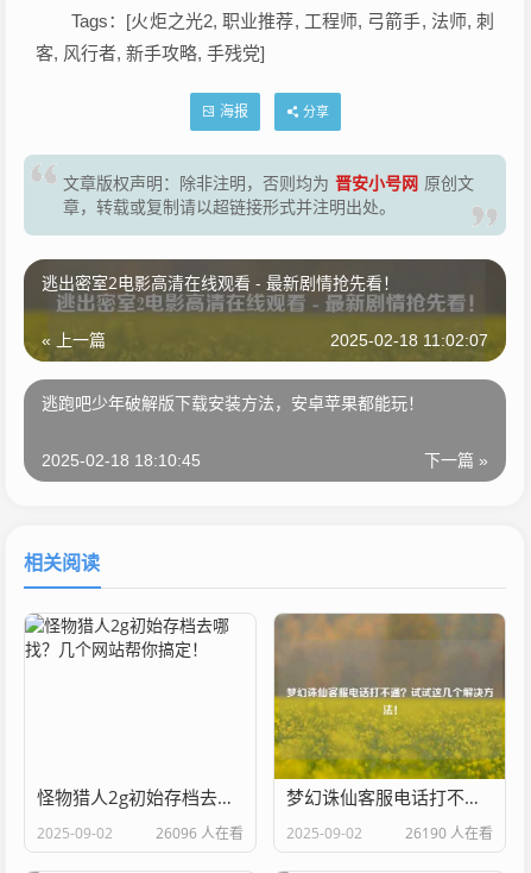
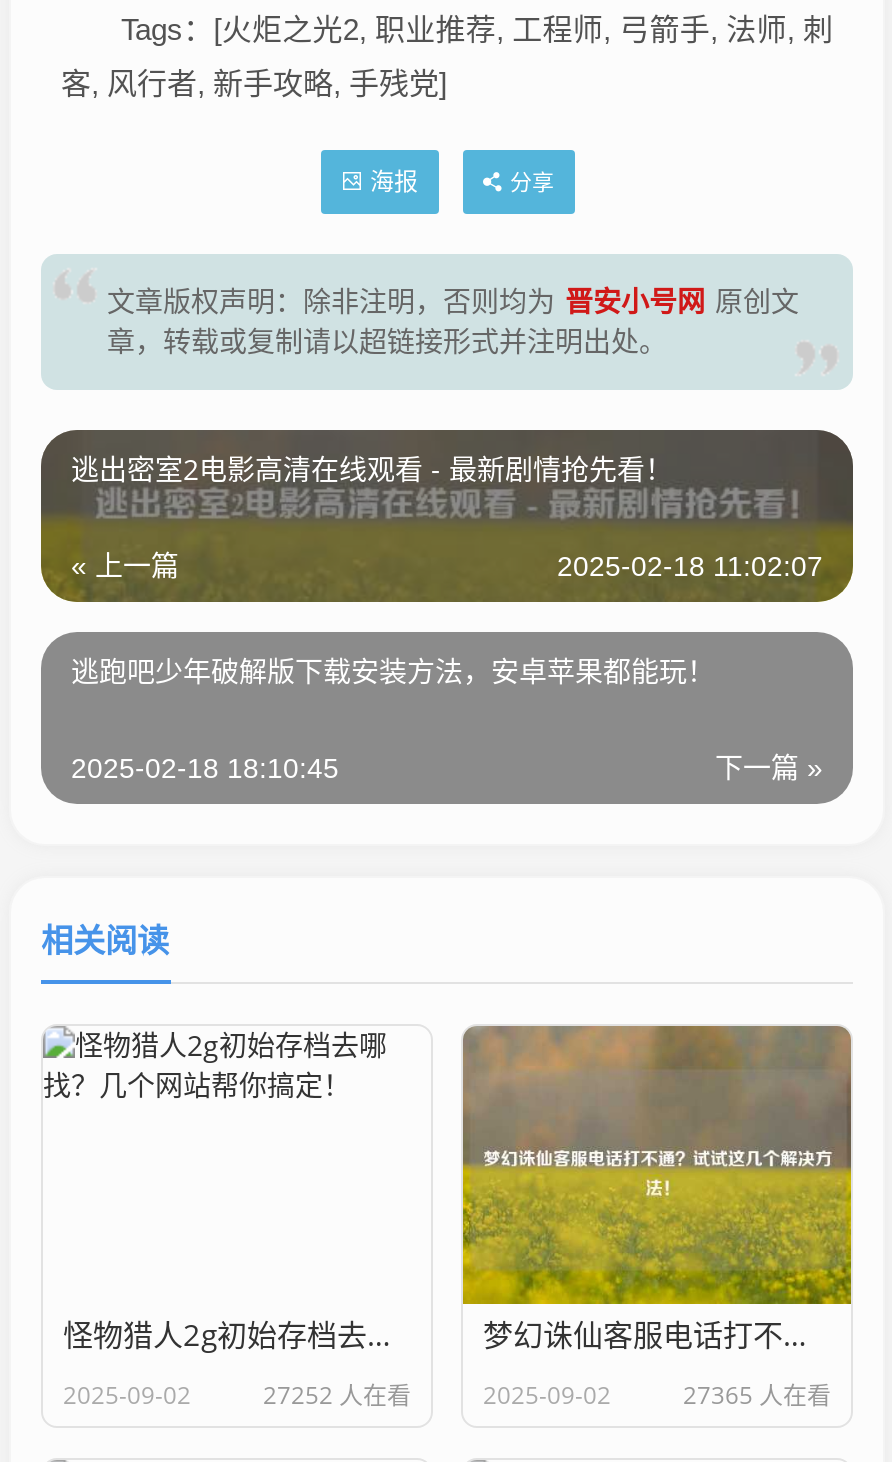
- 26096 人在看
+ 27252 人在看

- 26190 人在看
+ 27365 人在看
